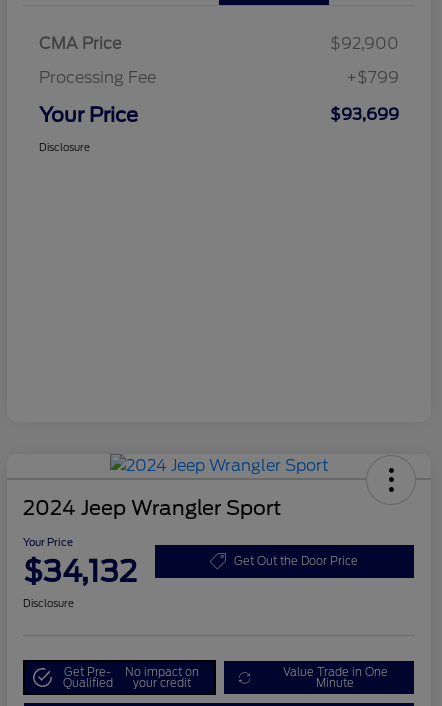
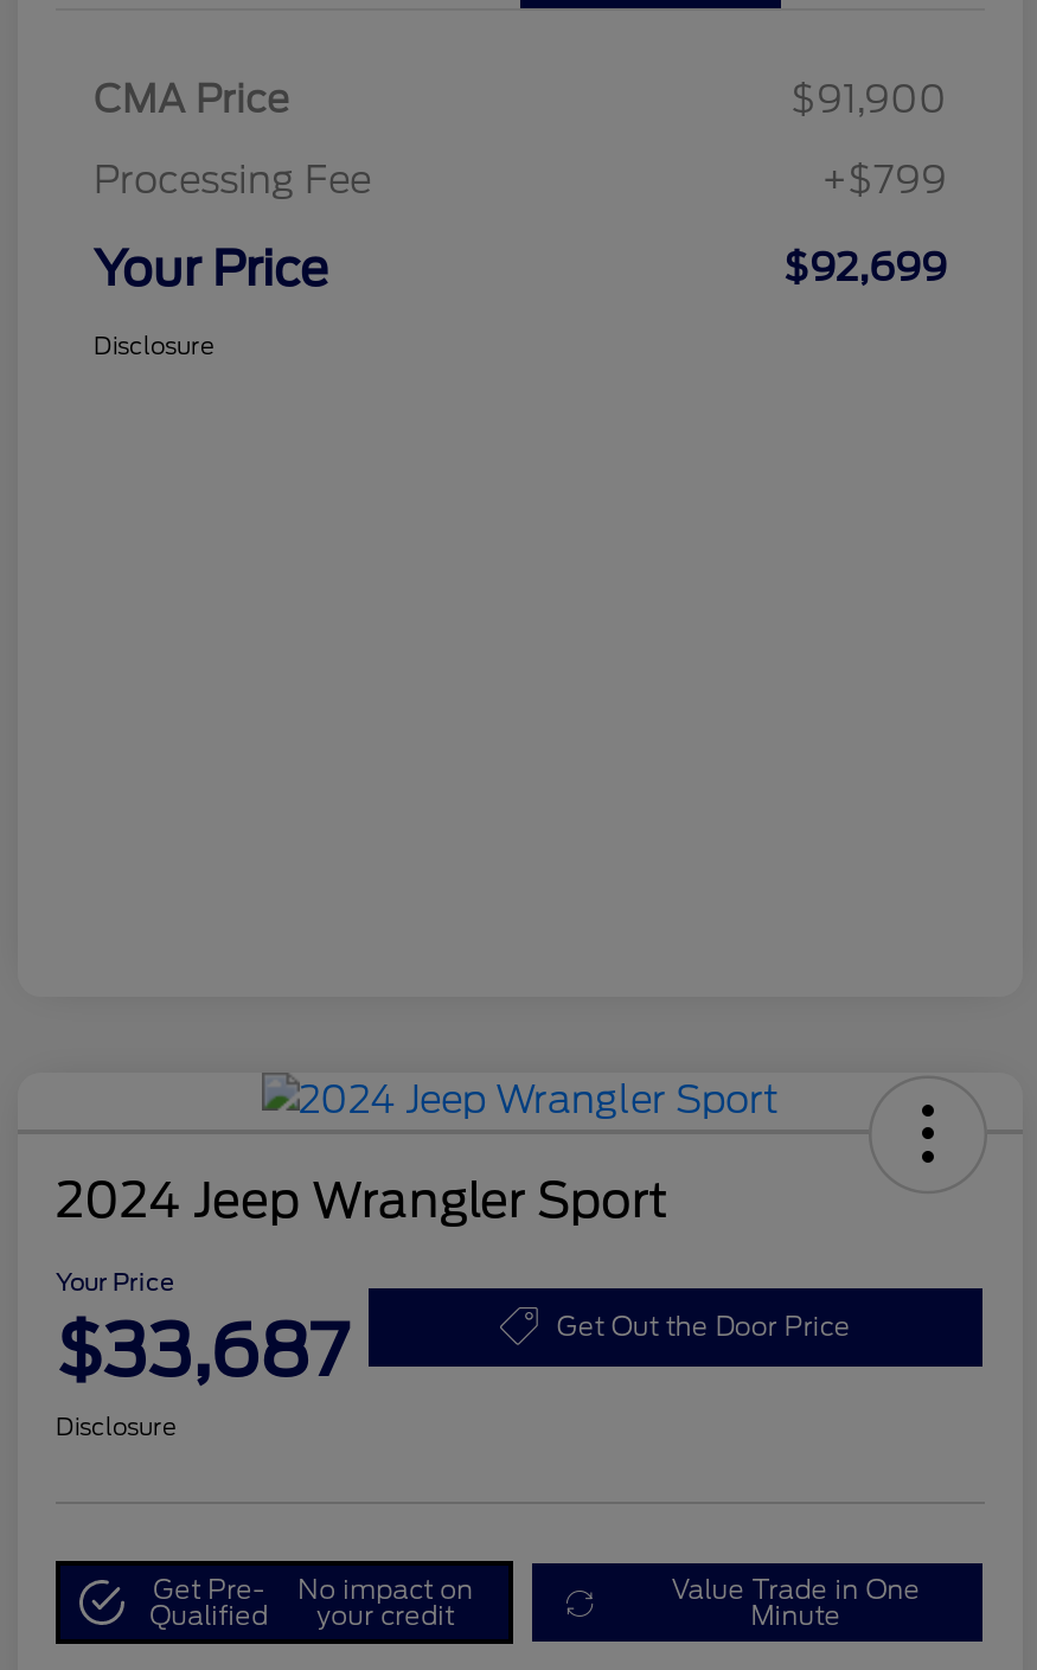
- $92,900
+ $91,900

- $93,699
+ $92,699

- $34,132
+ $33,687
